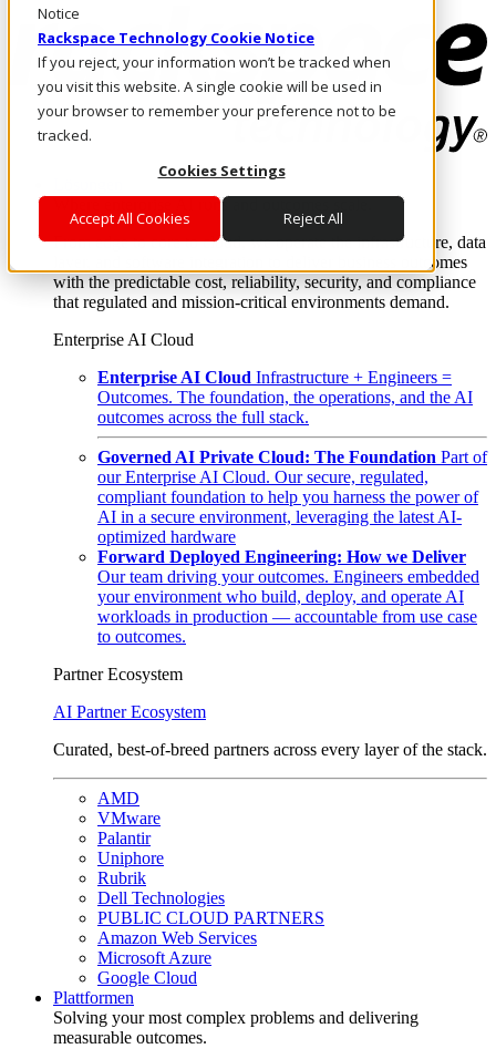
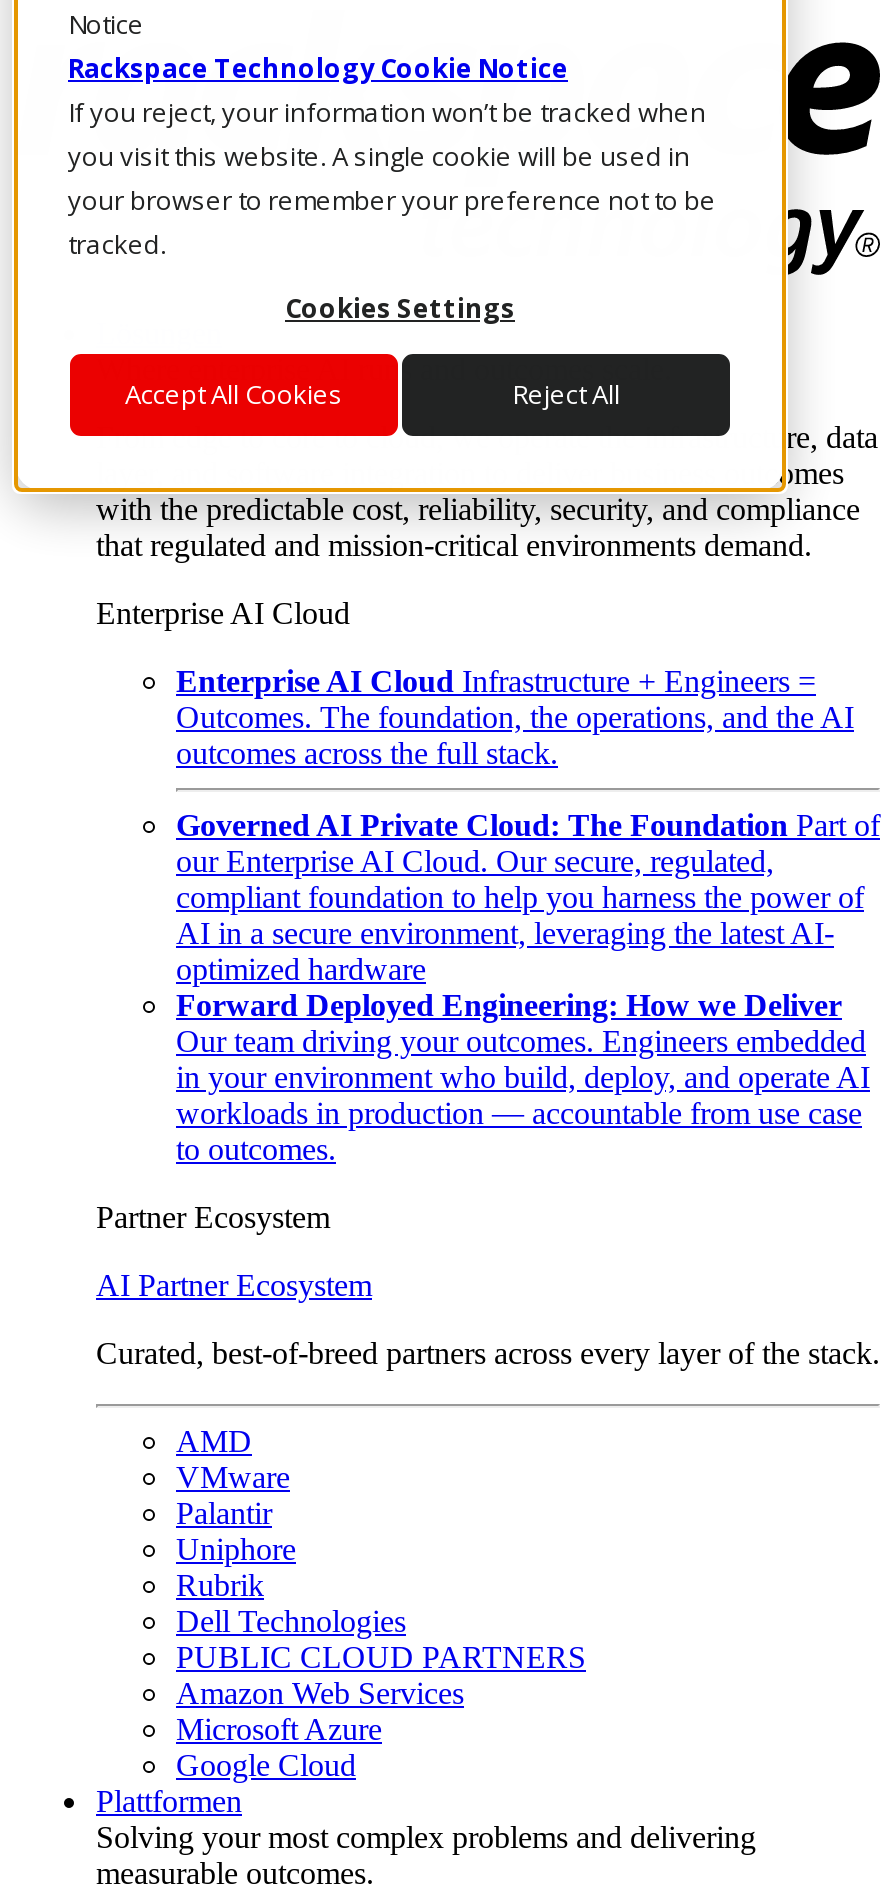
- your environment who build, deploy, and operate AI
+ in your environment who build, deploy, and operate AI
